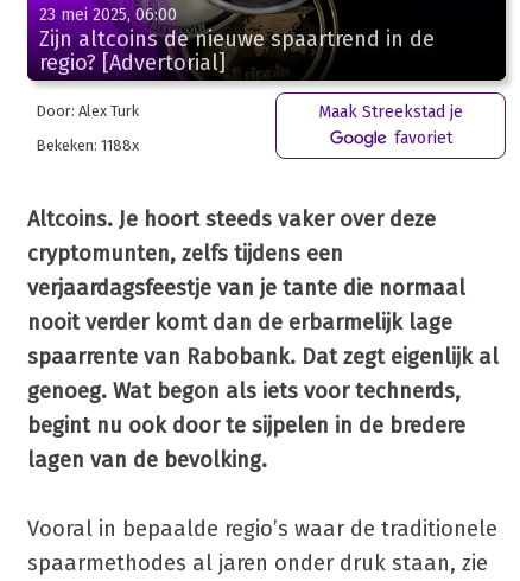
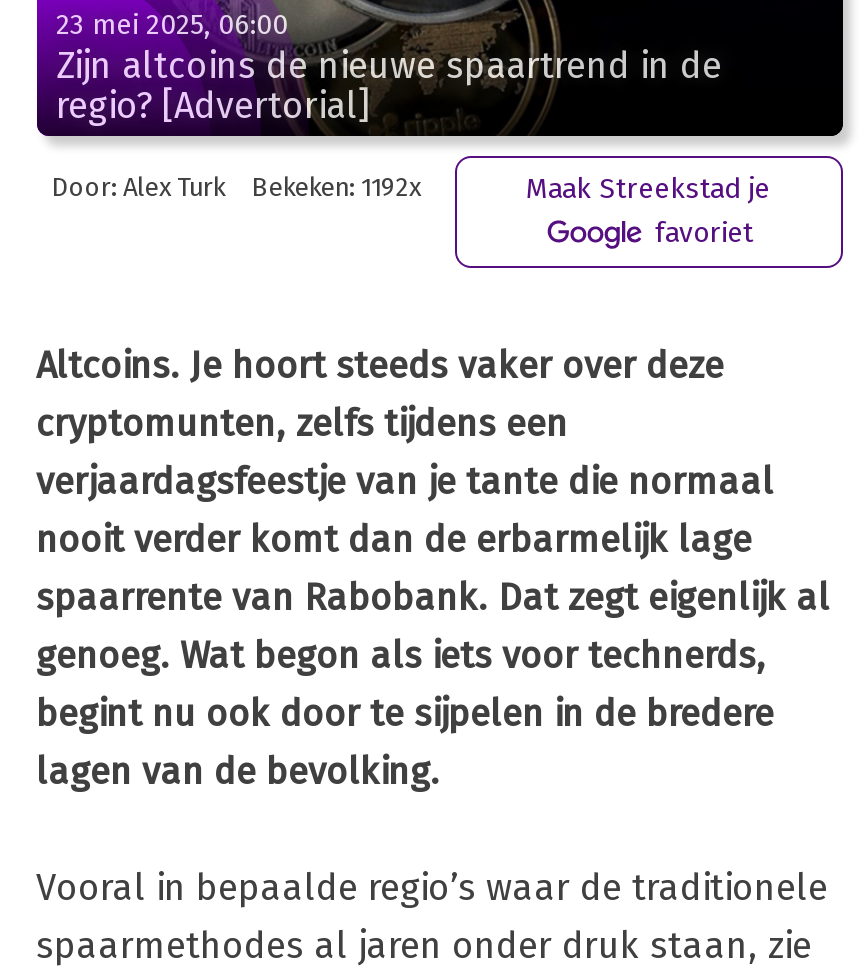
- Bekeken: 1188x
+ Bekeken: 1192x
